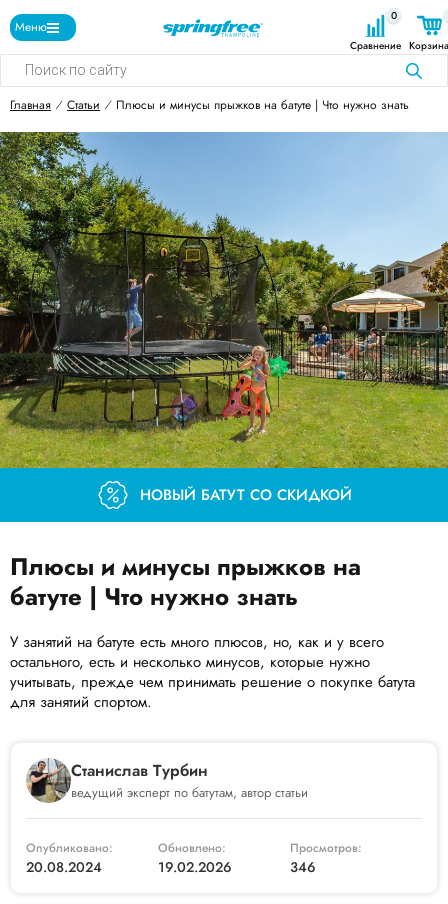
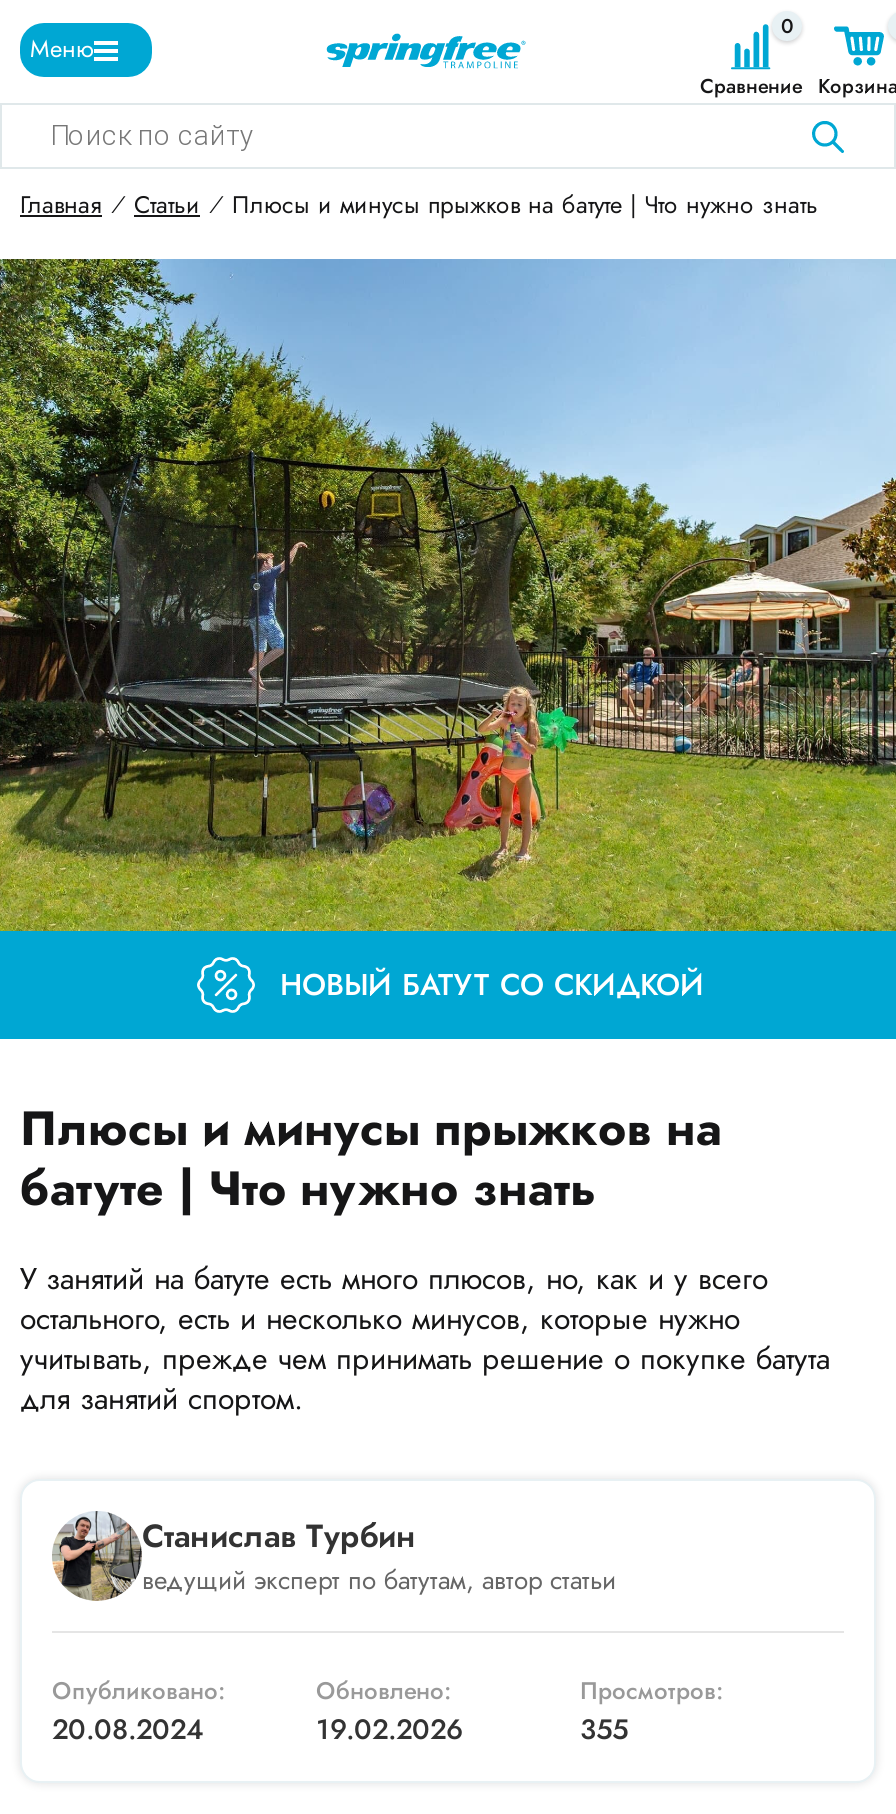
- 346
+ 355
